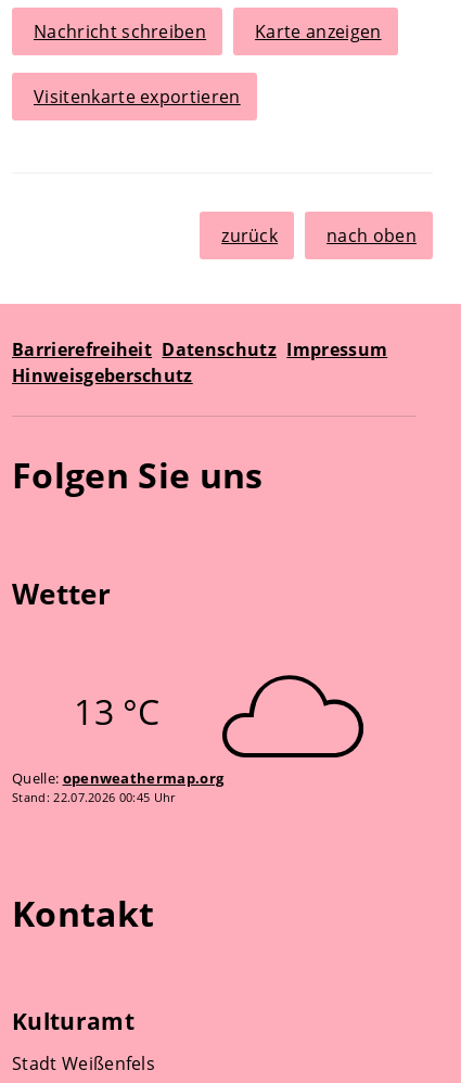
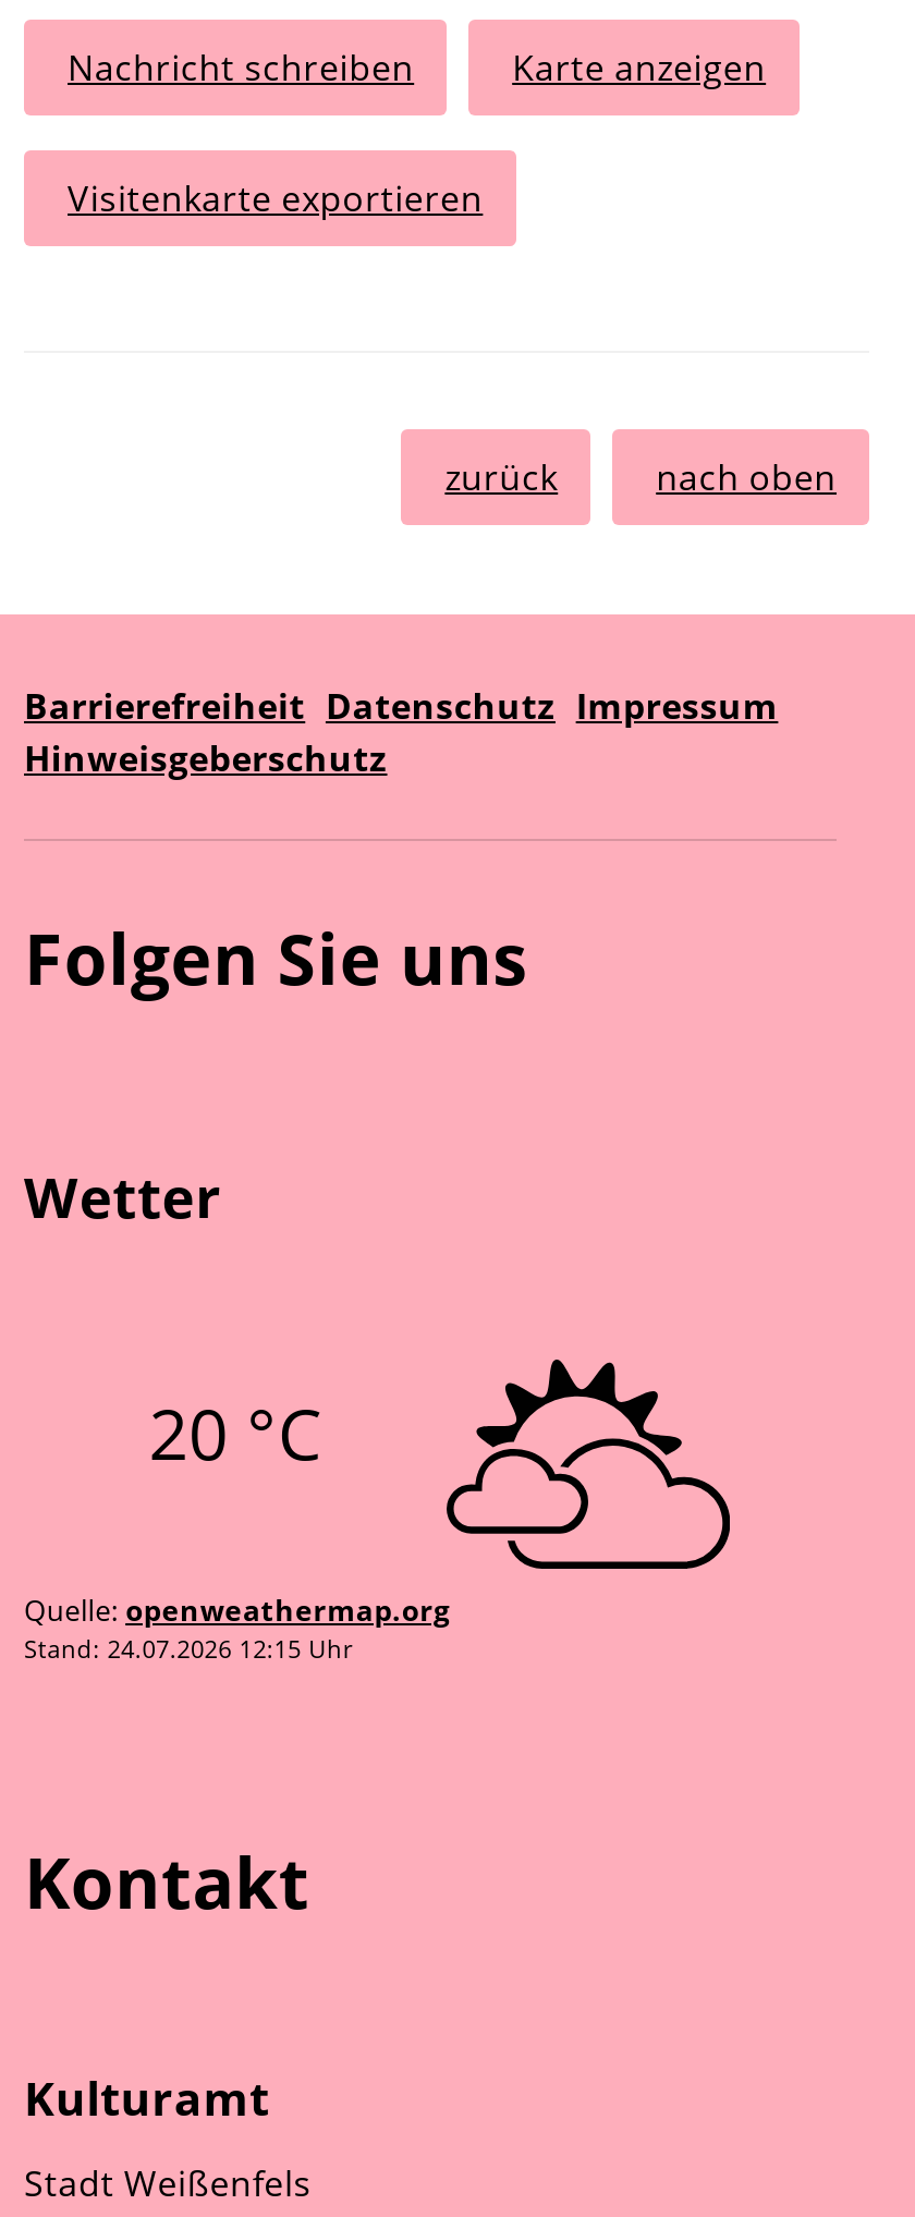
- [image]
+ [image]

- 13 °C
+ 20 °C

- Stand: 22.07.2026 00:45 Uhr
+ Stand: 24.07.2026 12:15 Uhr
